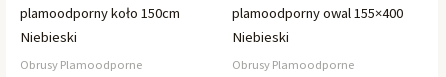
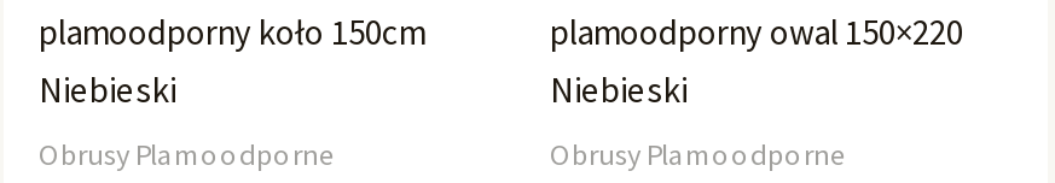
- plamoodporny owal 155×400
+ plamoodporny owal 150×220
